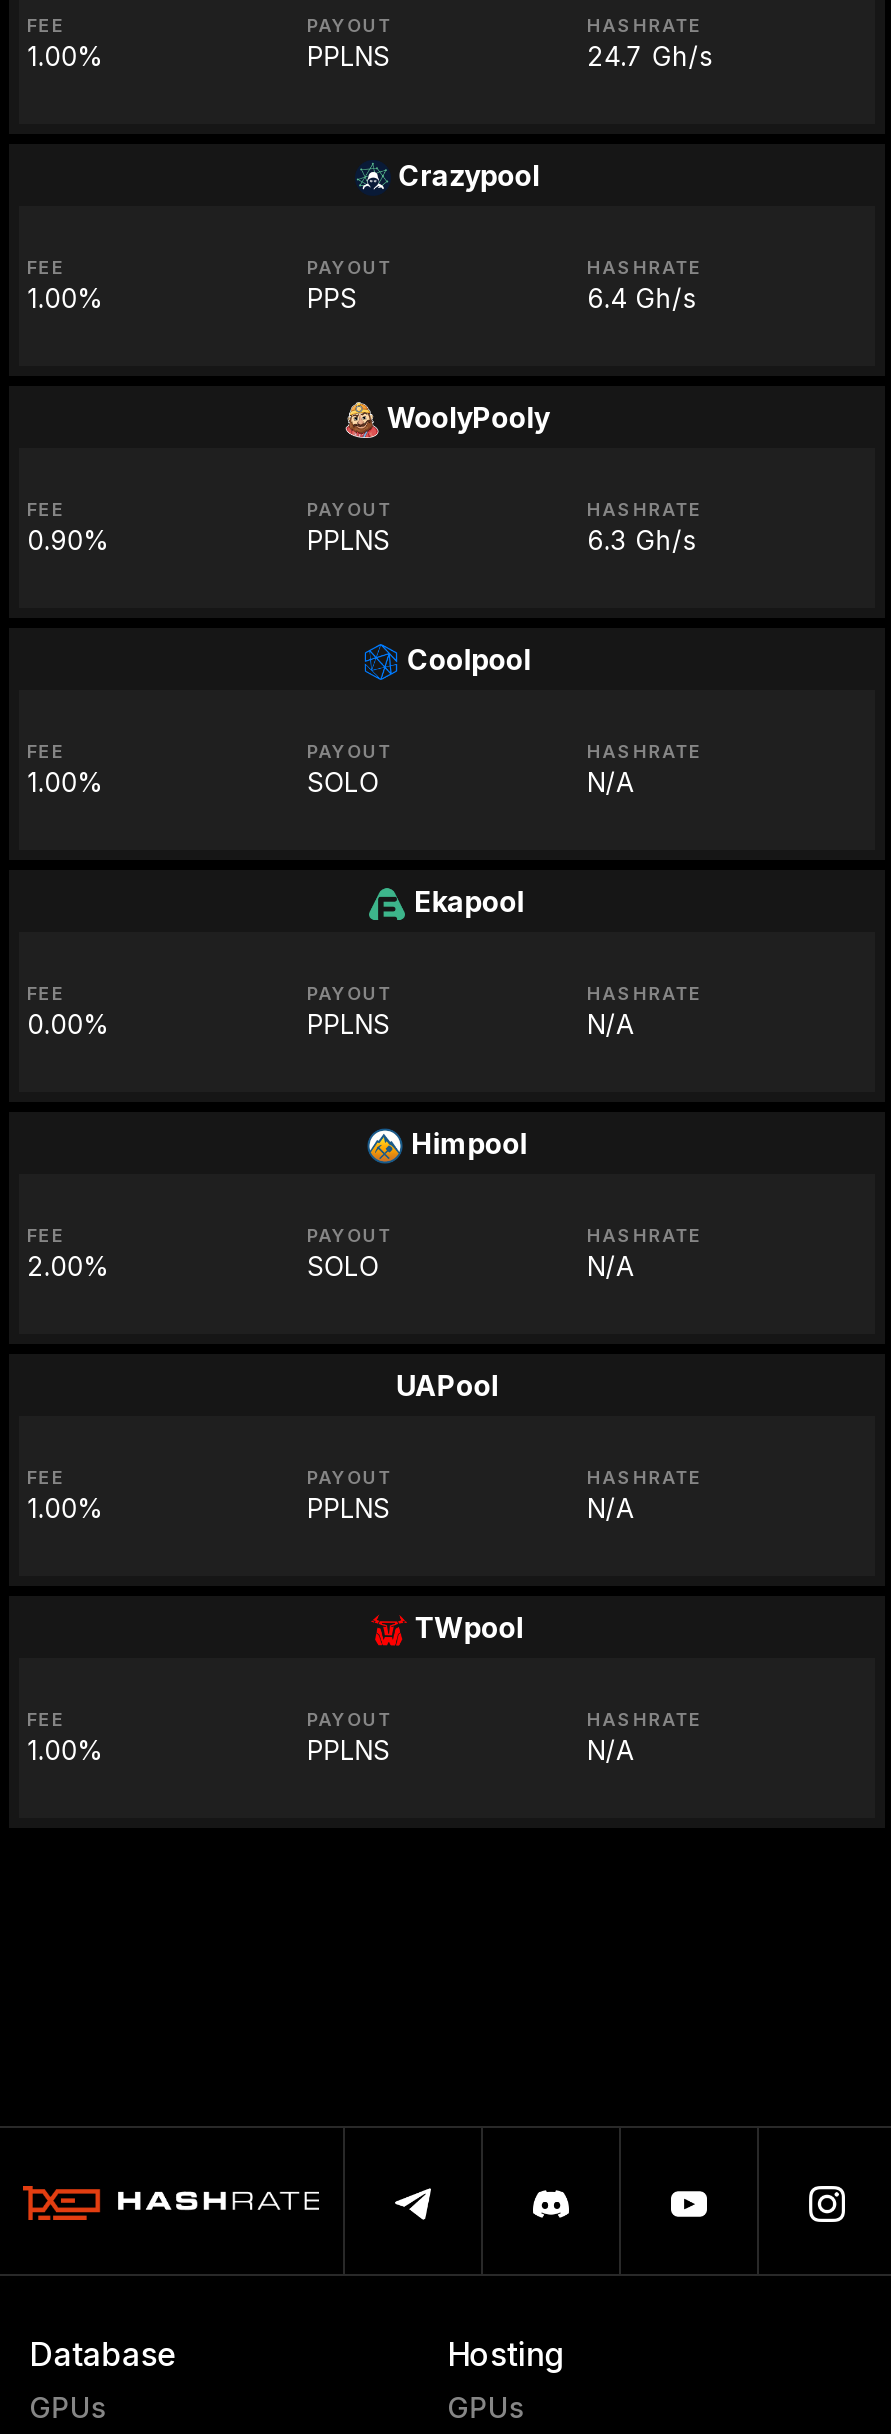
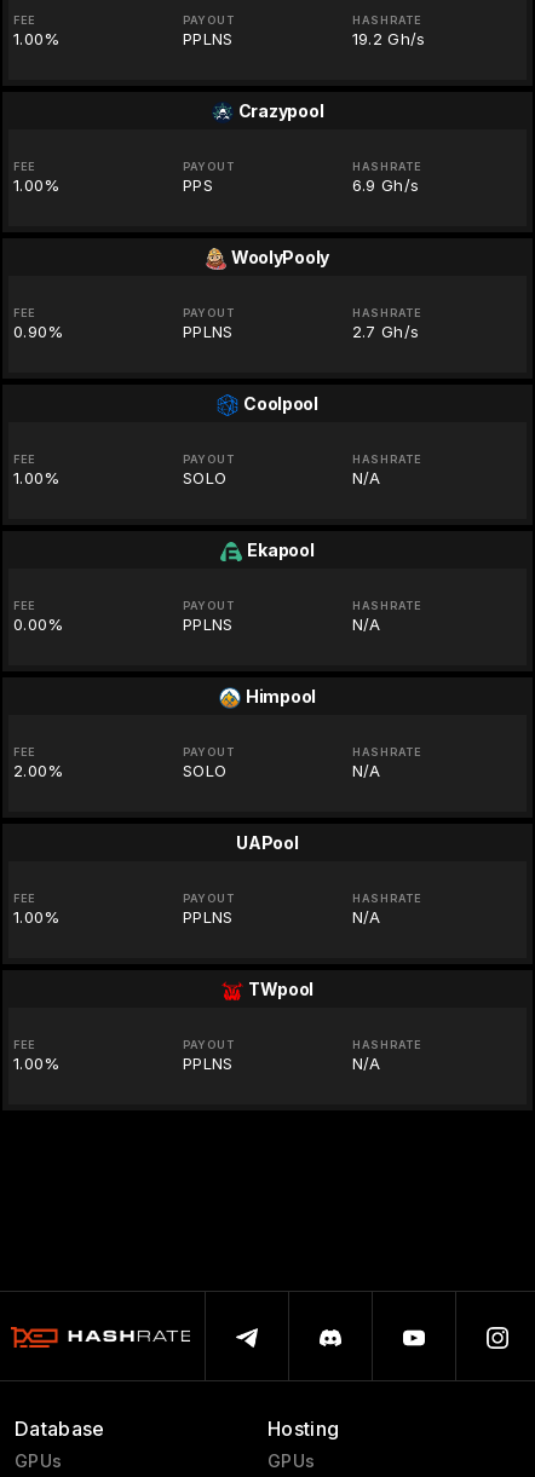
- 24.7 Gh/s
+ 19.2 Gh/s

- 6.4 Gh/s
+ 6.9 Gh/s

- 6.3 Gh/s
+ 2.7 Gh/s
